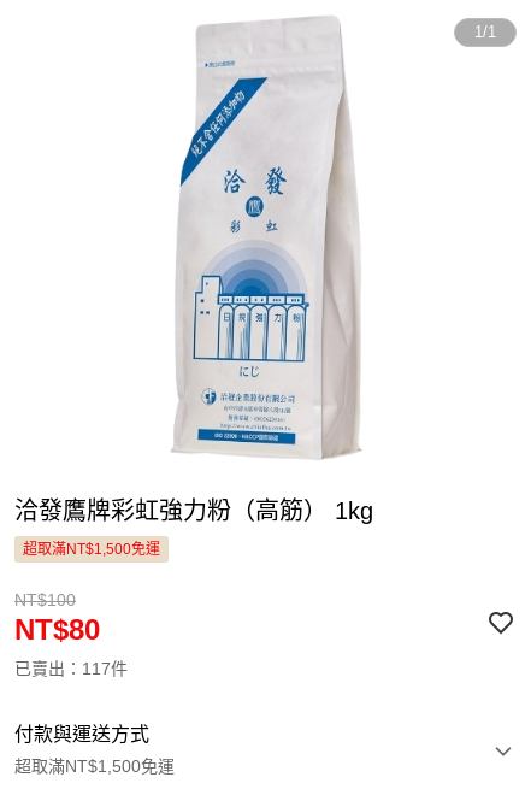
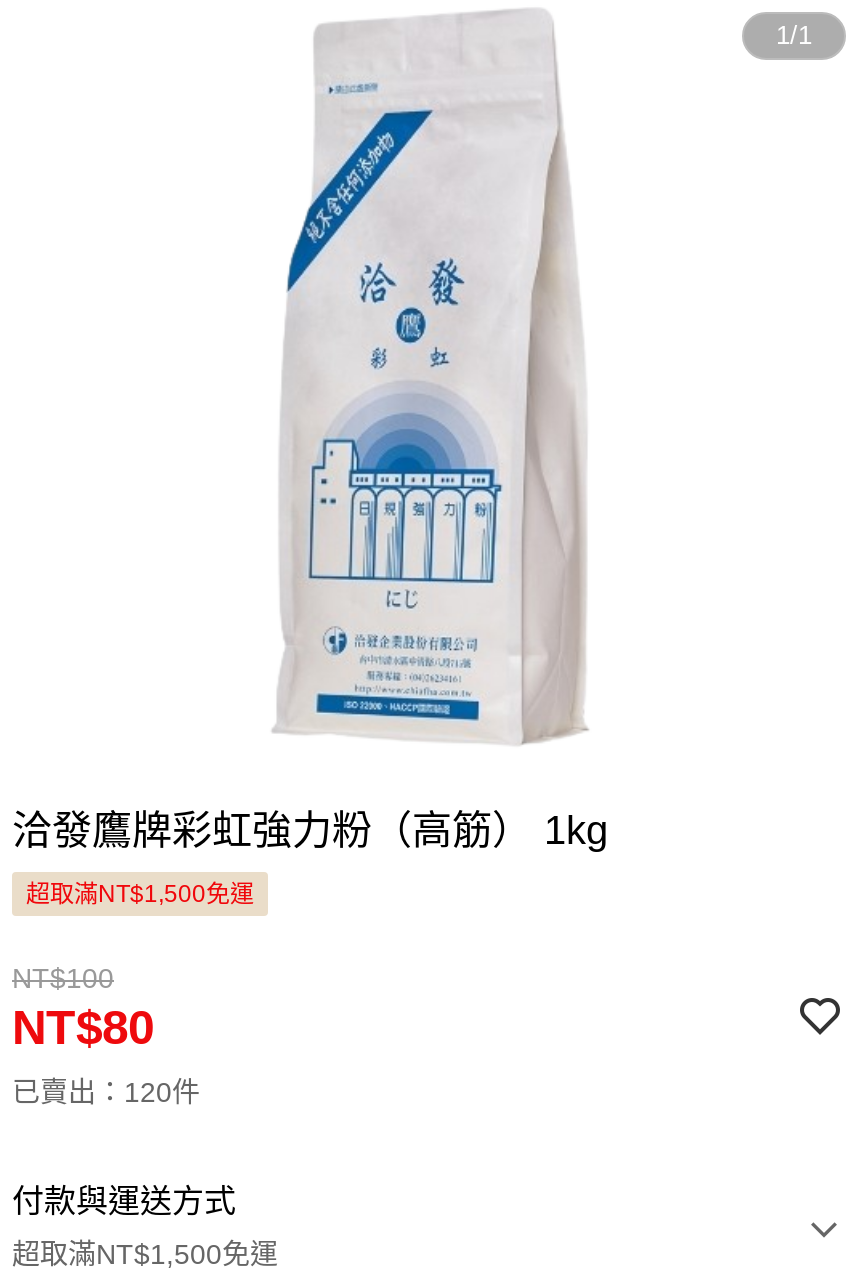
- 已賣出：117件
+ 已賣出：120件
